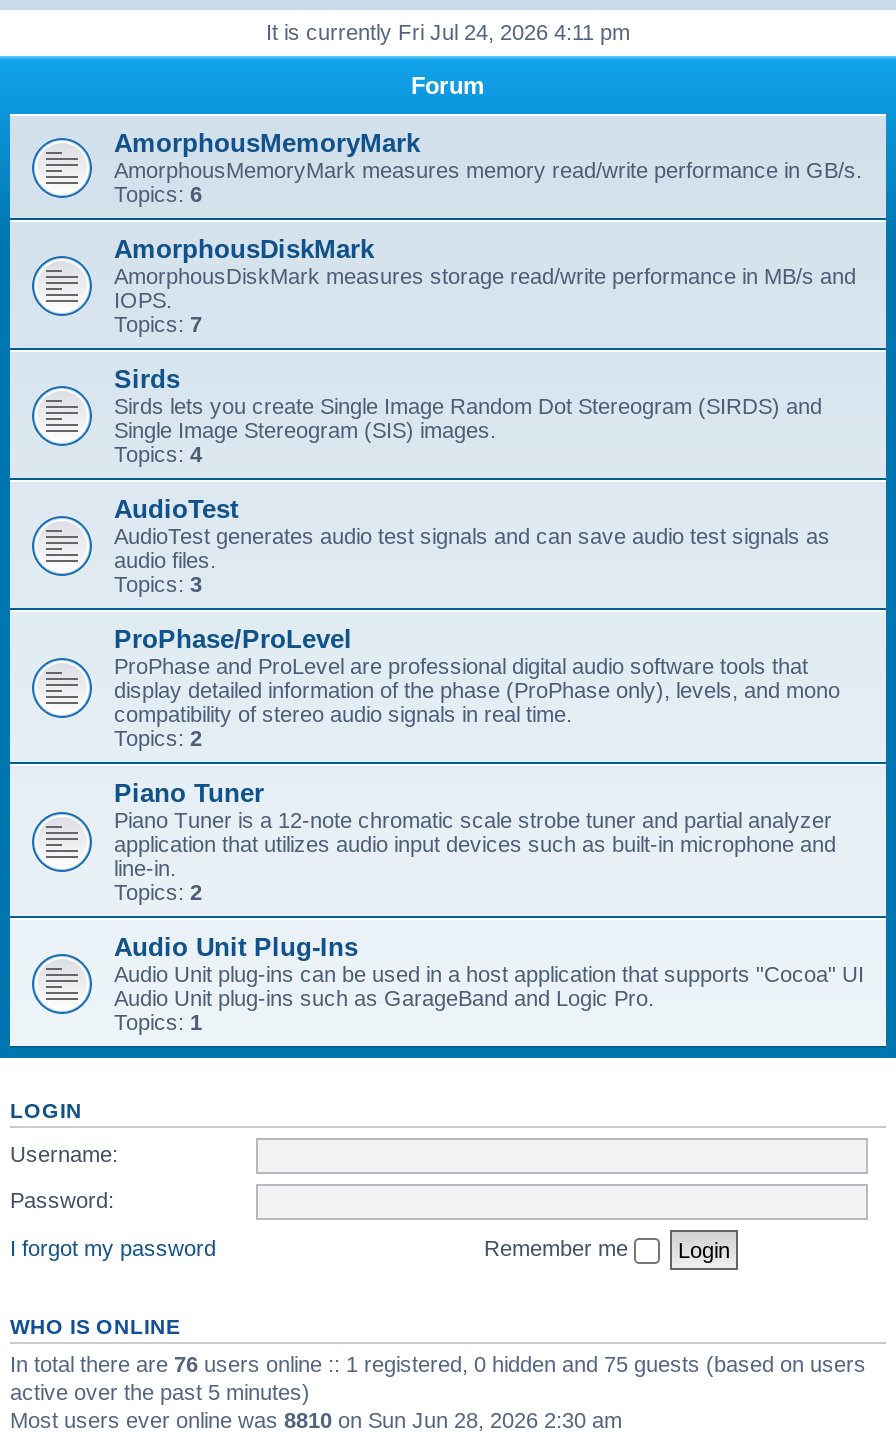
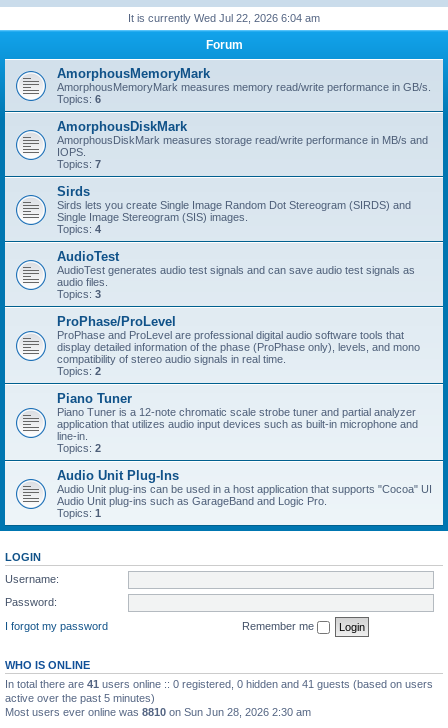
- It is currently Fri Jul 24, 2026 4:11 pm
+ It is currently Wed Jul 22, 2026 6:04 am

- In total there are 76 users online :: 1 registered, 0 hidden and 75 guests (based on users
+ In total there are 41 users online :: 0 registered, 0 hidden and 41 guests (based on users
